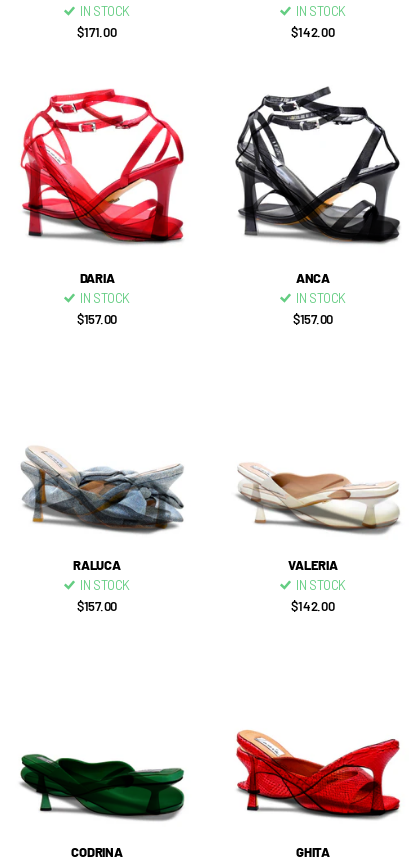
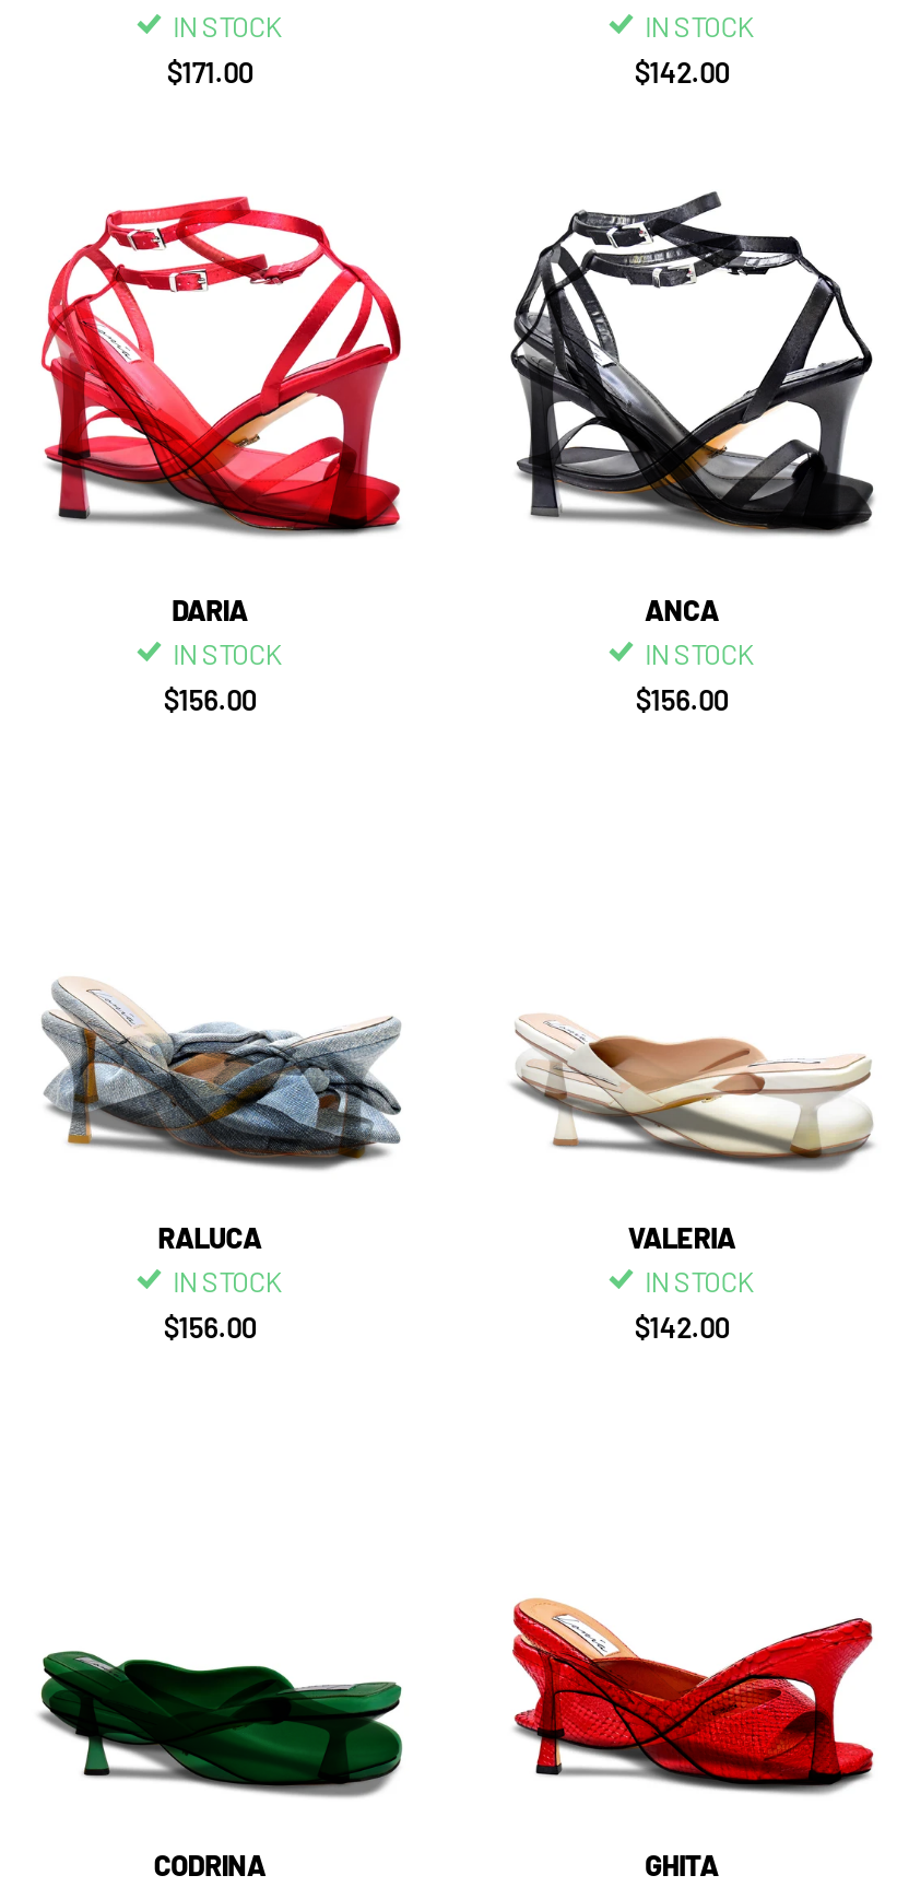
- $157.00
+ $156.00

- $157.00
+ $156.00

- $157.00
+ $156.00
